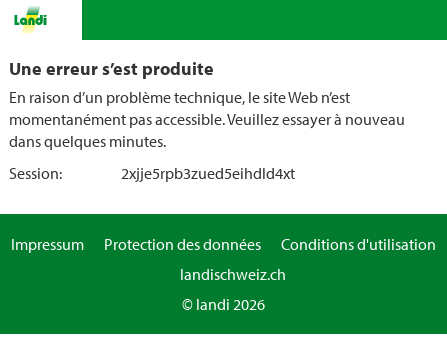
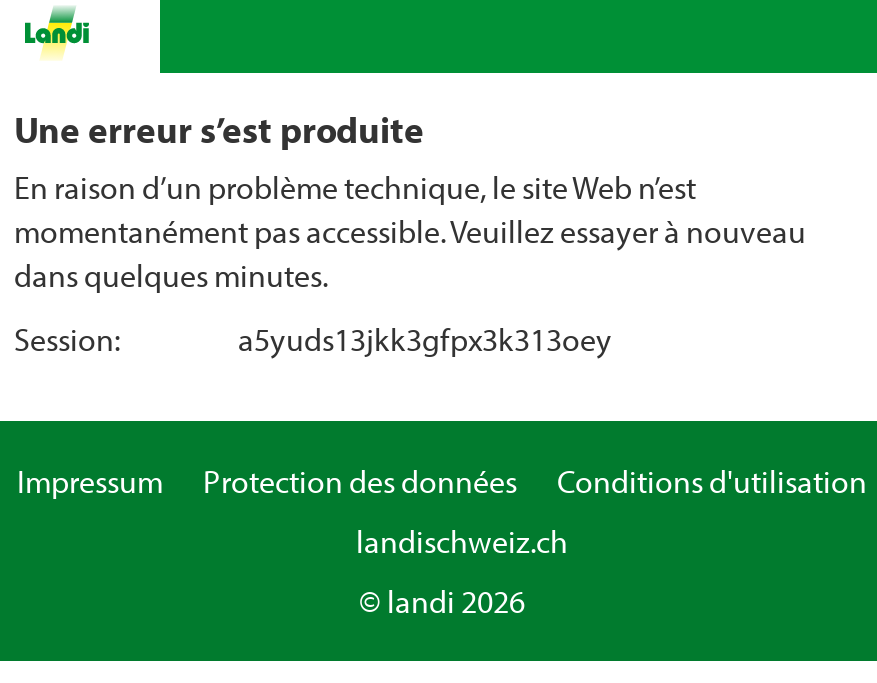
- 2xjje5rpb3zued5eihdld4xt
+ a5yuds13jkk3gfpx3k313oey
